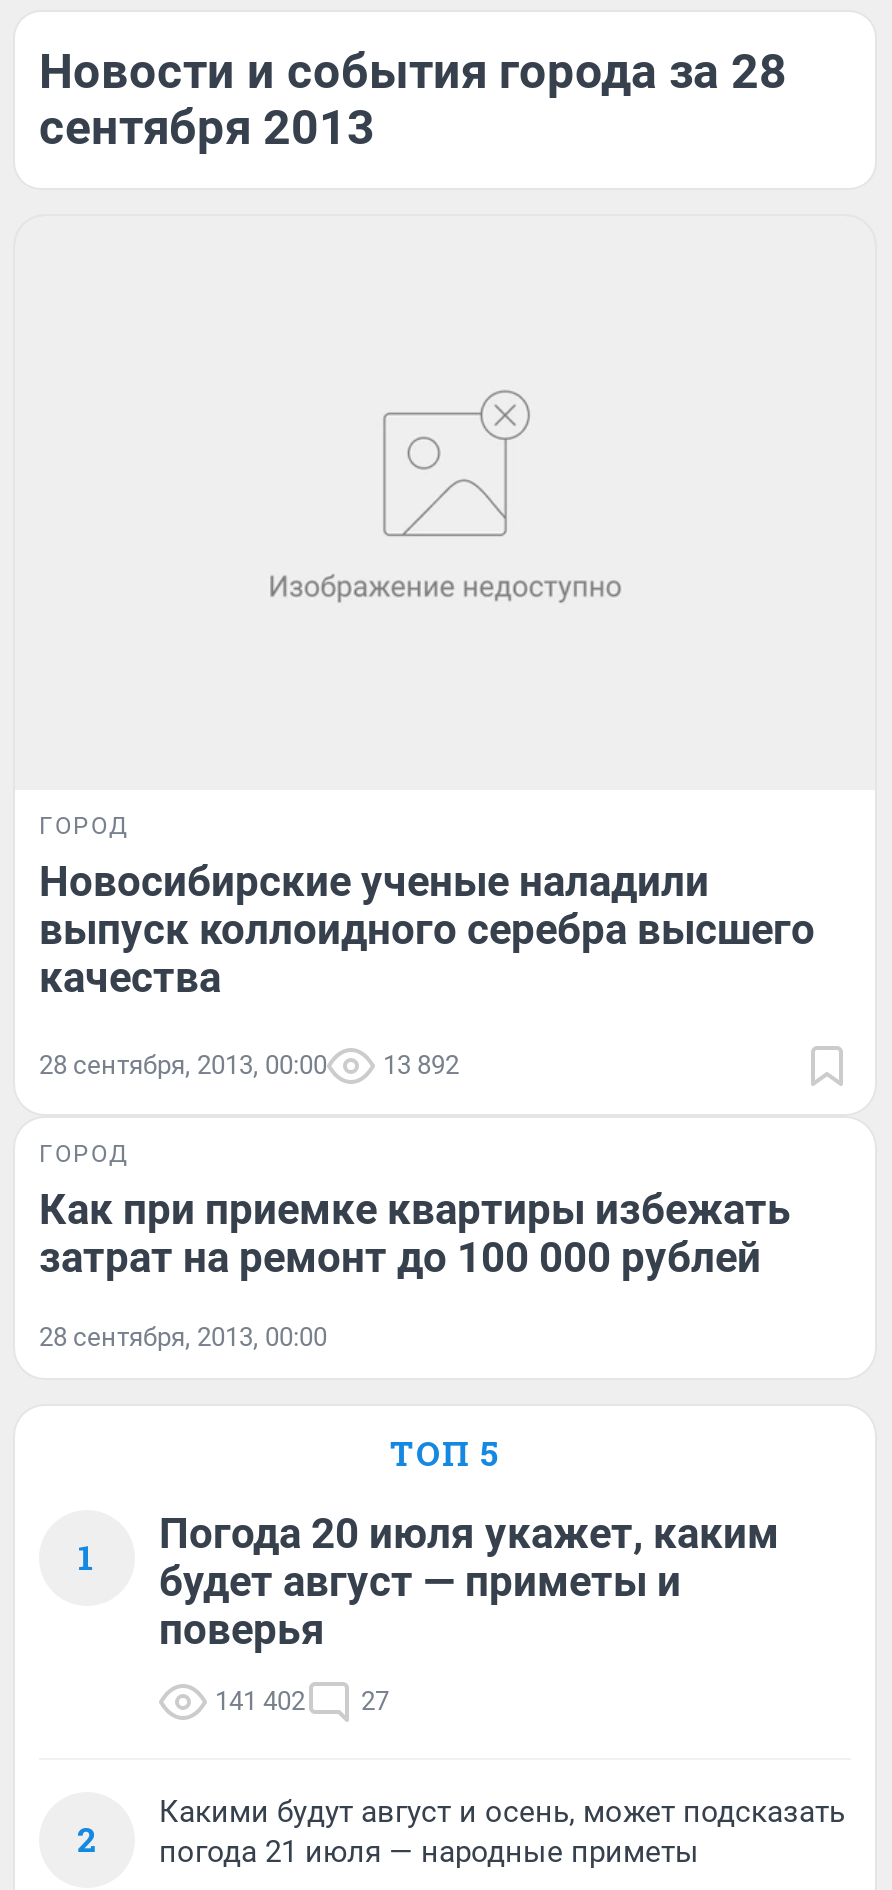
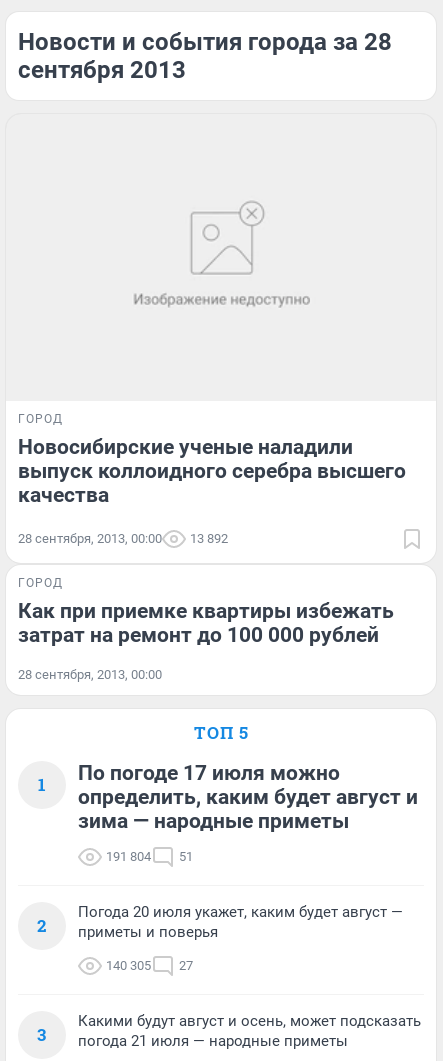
- Погода 20 июля укажет, каким
- будет август — приметы и
- поверья
+ По погоде 17 июля можно
+ определить, каким будет август и
+ зима — народные приметы

+ Погода 20 июля укажет, каким будет август —
+ приметы и поверья
+ 140 305
+ 27
+ 3

- 141 402
- 27
+ 191 804
+ 51
